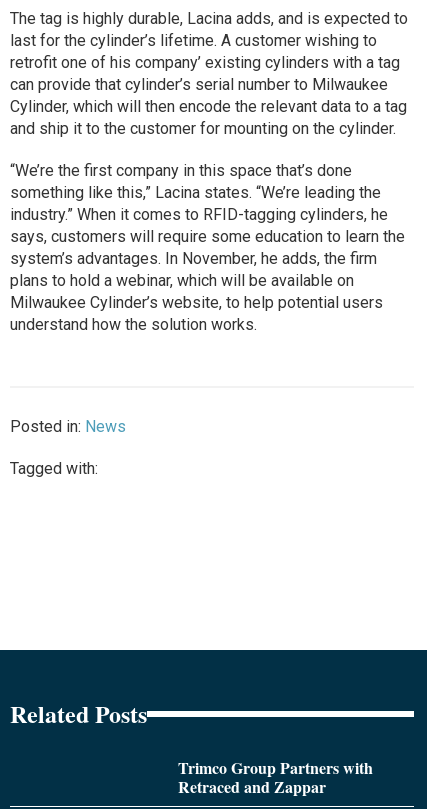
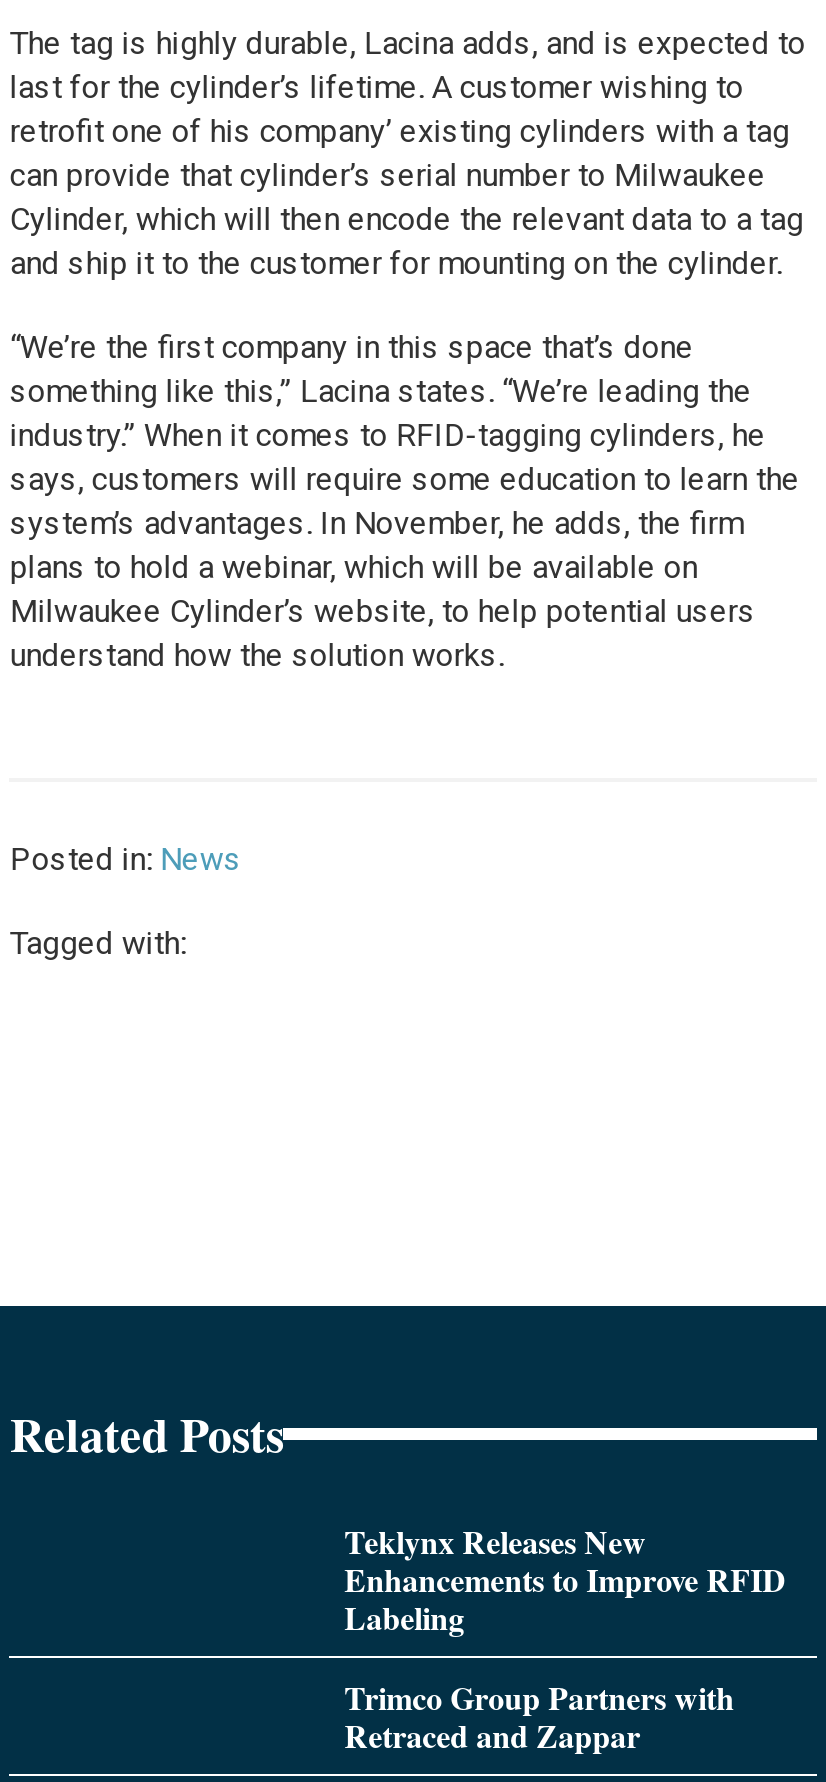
+ Teklynx Releases New
+ Enhancements to Improve RFID
+ Labeling
